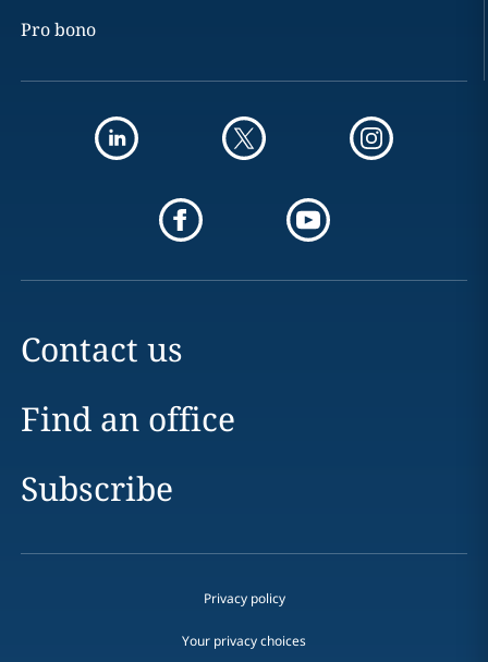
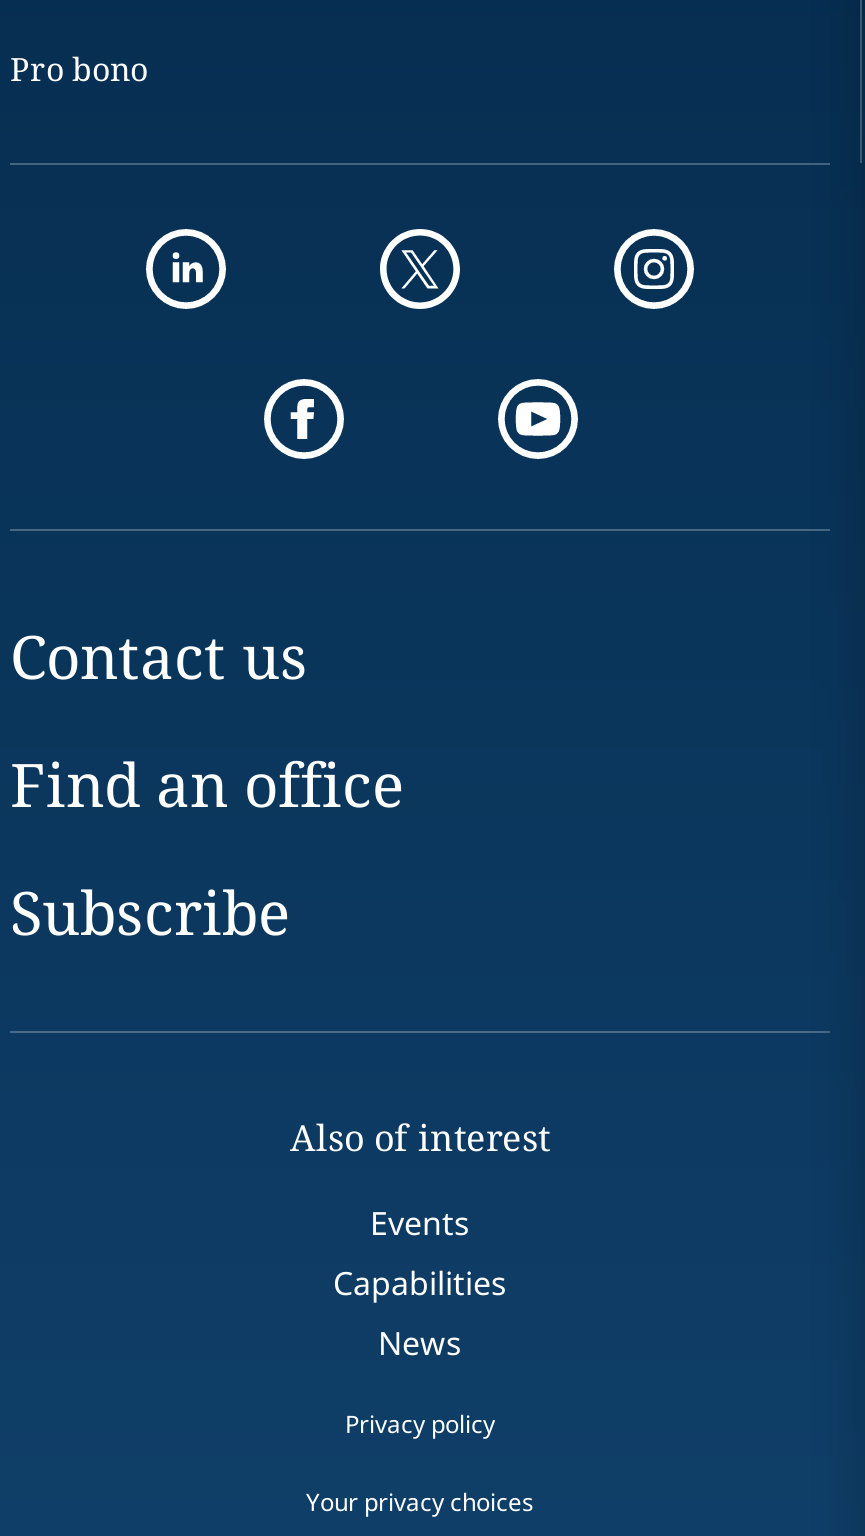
+ Also of interest
+ Events
+ Capabilities
+ News
